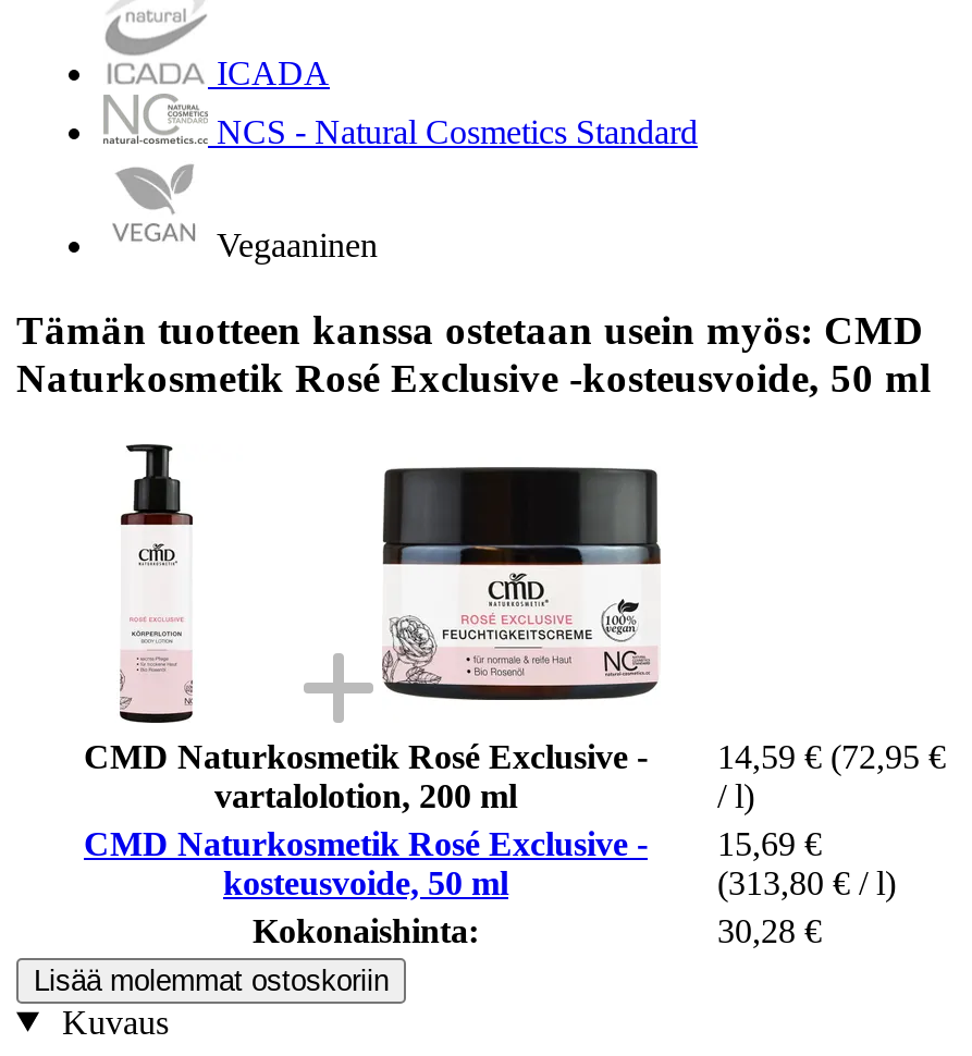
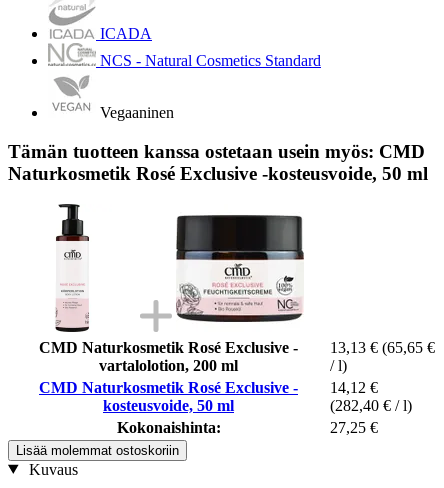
- CMD Naturkosmetik Rosé Exclusive - 14,59 € (72,95 €
+ CMD Naturkosmetik Rosé Exclusive - 13,13 € (65,65 €

- CMD Naturkosmetik Rosé Exclusive - 15,69 €
+ CMD Naturkosmetik Rosé Exclusive - 14,12 €

- (313,80 € / l)
+ (282,40 € / l)

- 30,28 €
+ 27,25 €
